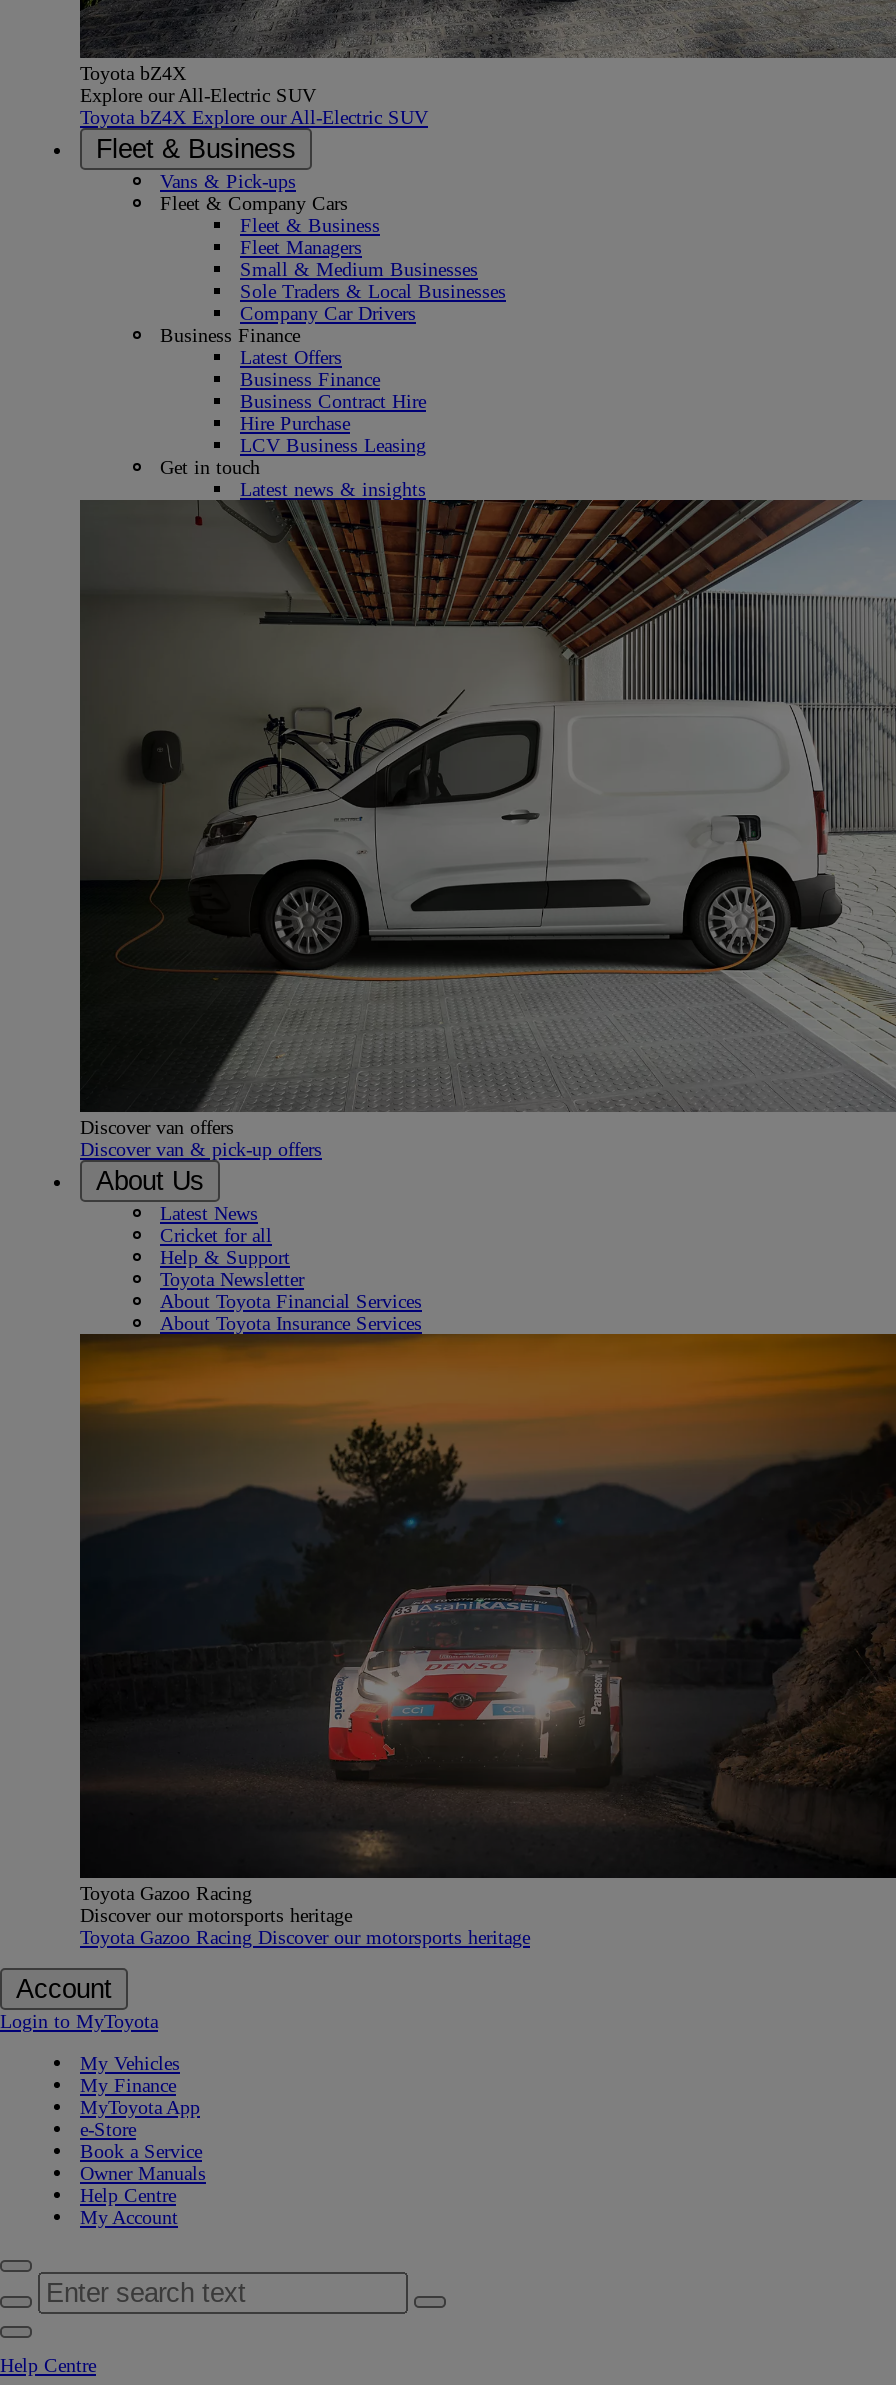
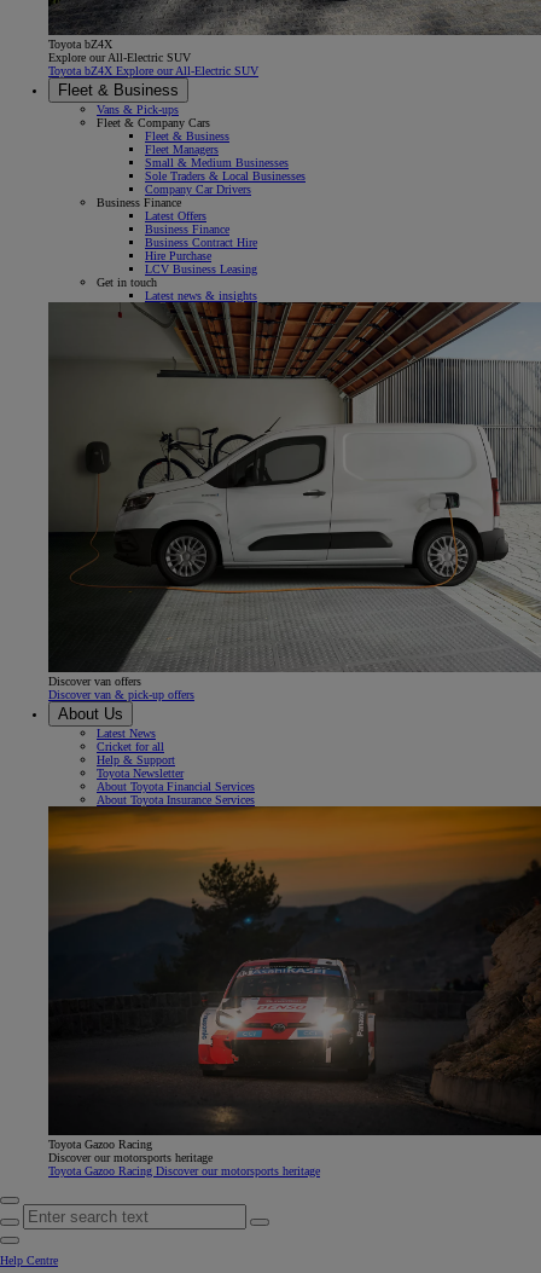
- Account
- Login to MyToyota
- My Vehicles
- My Finance
- MyToyota App
- e-Store
- Book a Service
- Owner Manuals
- Help Centre
- My Account
